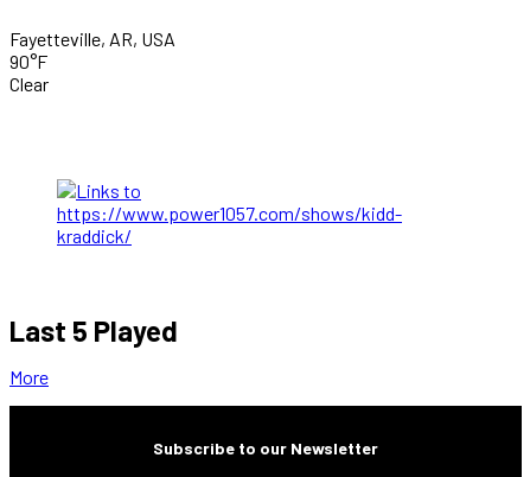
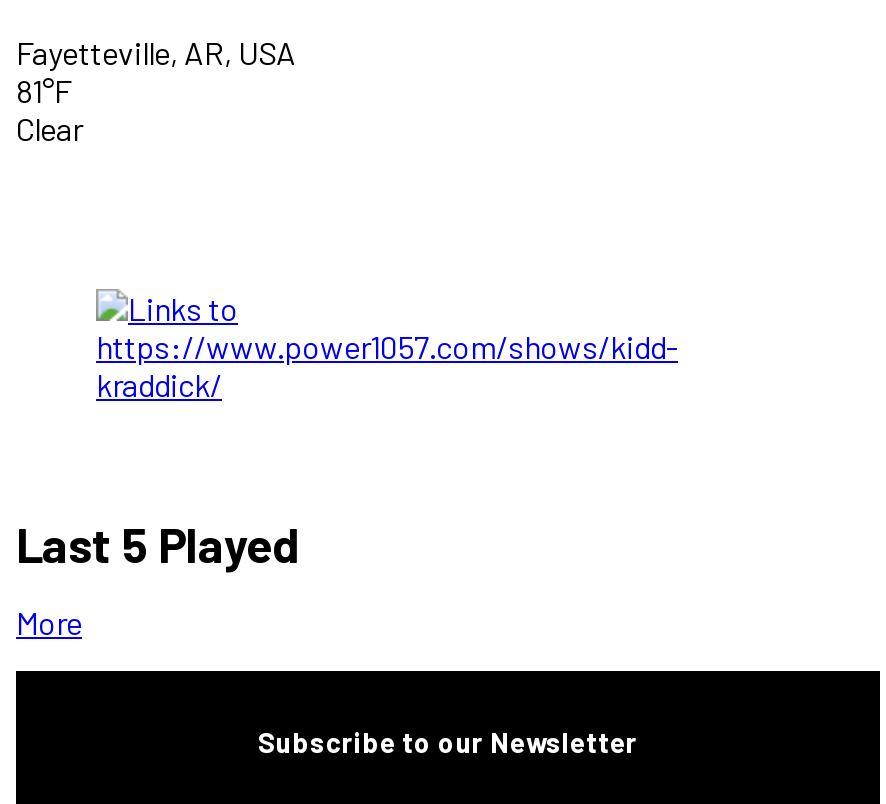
- 90°F
+ 81°F
